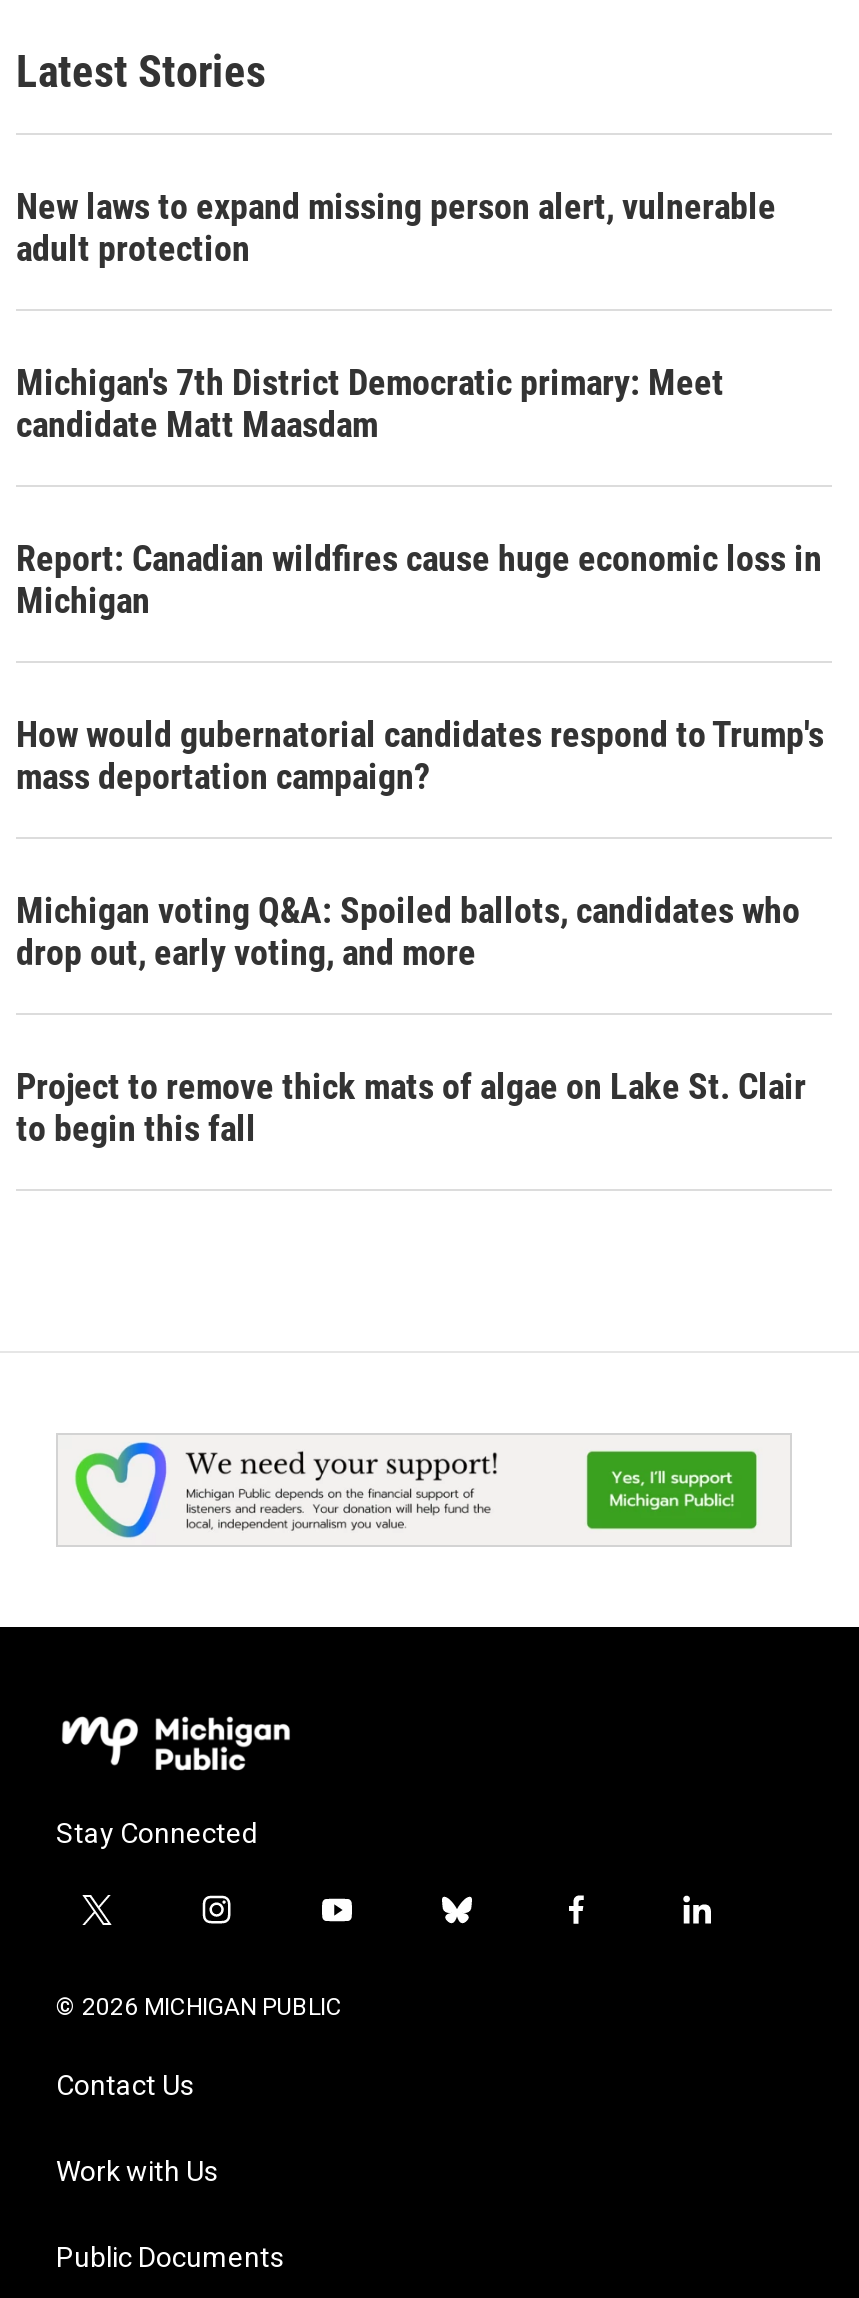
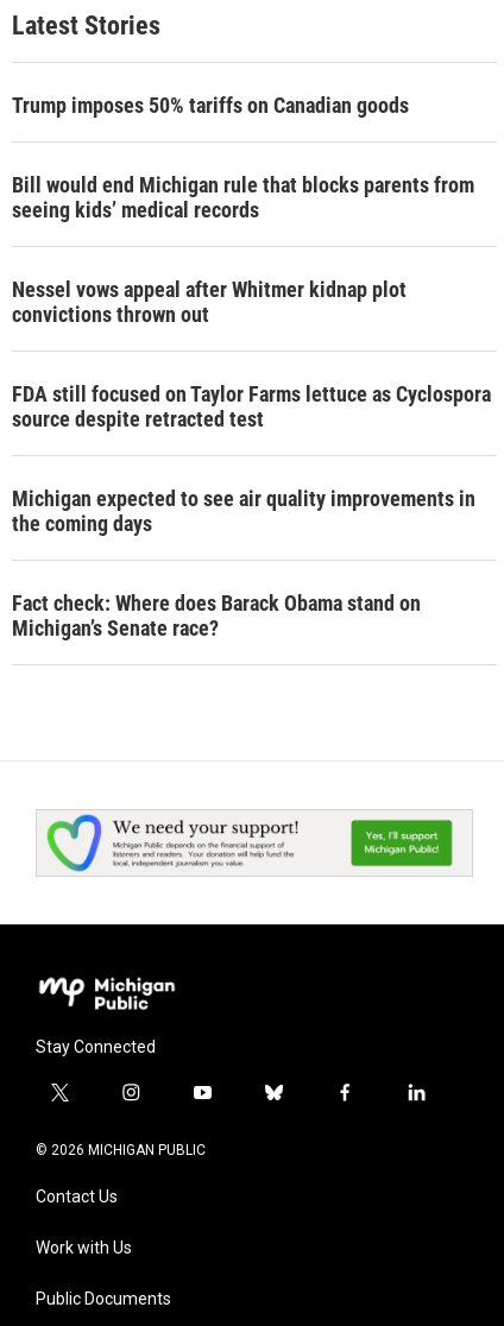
- New laws to expand missing person alert, vulnerable
- adult protection
+ Trump imposes 50% tariffs on Canadian goods

- Michigan's 7th District Democratic primary: Meet
- candidate Matt Maasdam
+ Bill would end Michigan rule that blocks parents from
+ seeing kids’ medical records

- Report: Canadian wildfires cause huge economic loss in
- Michigan
+ Nessel vows appeal after Whitmer kidnap plot
+ convictions thrown out

- How would gubernatorial candidates respond to Trump's
- mass deportation campaign?
+ FDA still focused on Taylor Farms lettuce as Cyclospora
+ source despite retracted test

- Michigan voting Q&A: Spoiled ballots, candidates who
- drop out, early voting, and more
+ Michigan expected to see air quality improvements in
+ the coming days

- Project to remove thick mats of algae on Lake St. Clair
- to begin this fall
+ Fact check: Where does Barack Obama stand on
+ Michigan’s Senate race?
